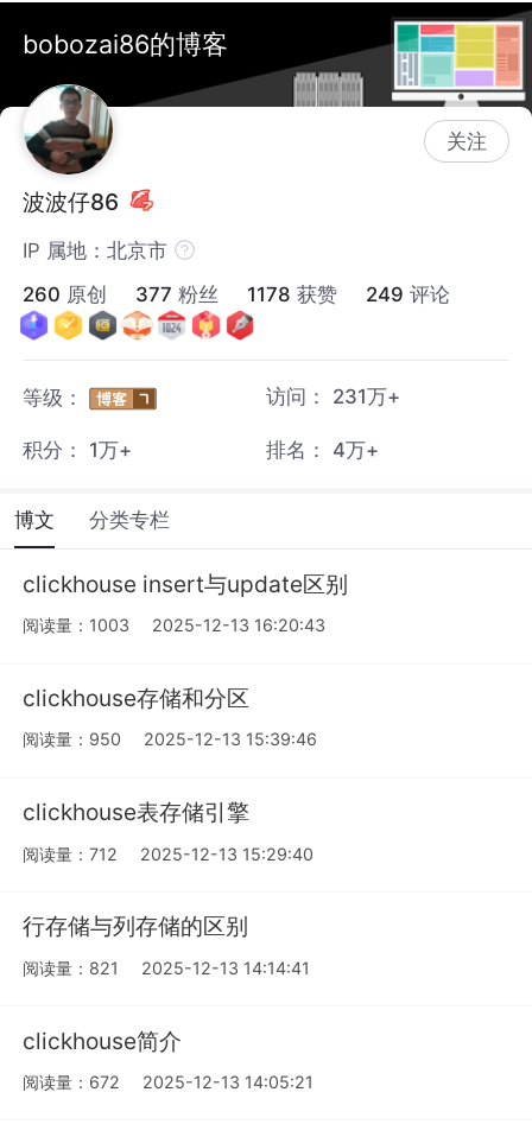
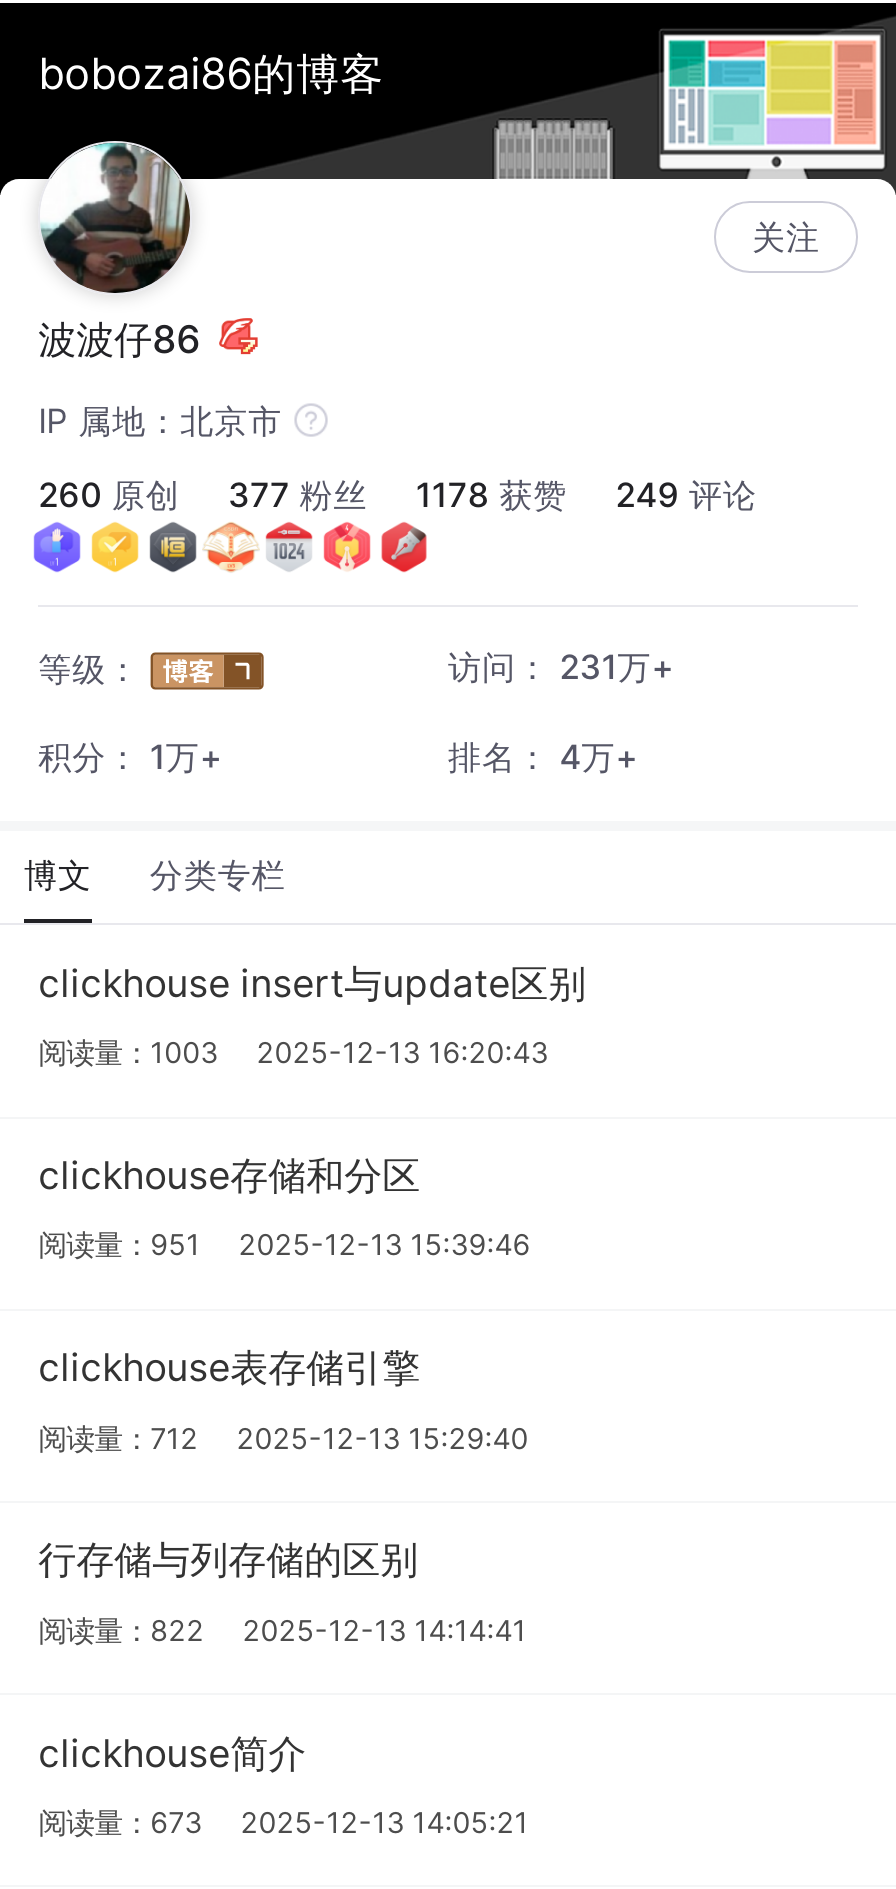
- 阅读量：950 2025-12-13 15:39:46
+ 阅读量：951 2025-12-13 15:39:46

- 阅读量：821 2025-12-13 14:14:41
+ 阅读量：822 2025-12-13 14:14:41

- 阅读量：672 2025-12-13 14:05:21
+ 阅读量：673 2025-12-13 14:05:21
